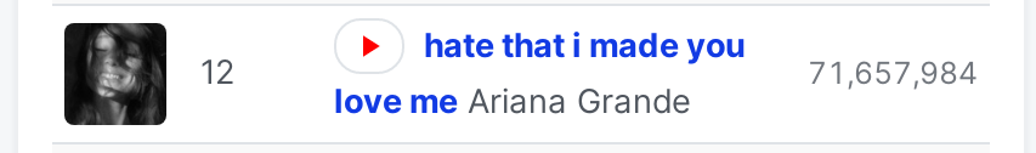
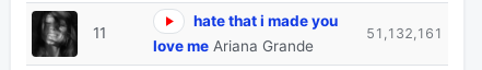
- 12
+ 11

- 71,657,984
+ 51,132,161
